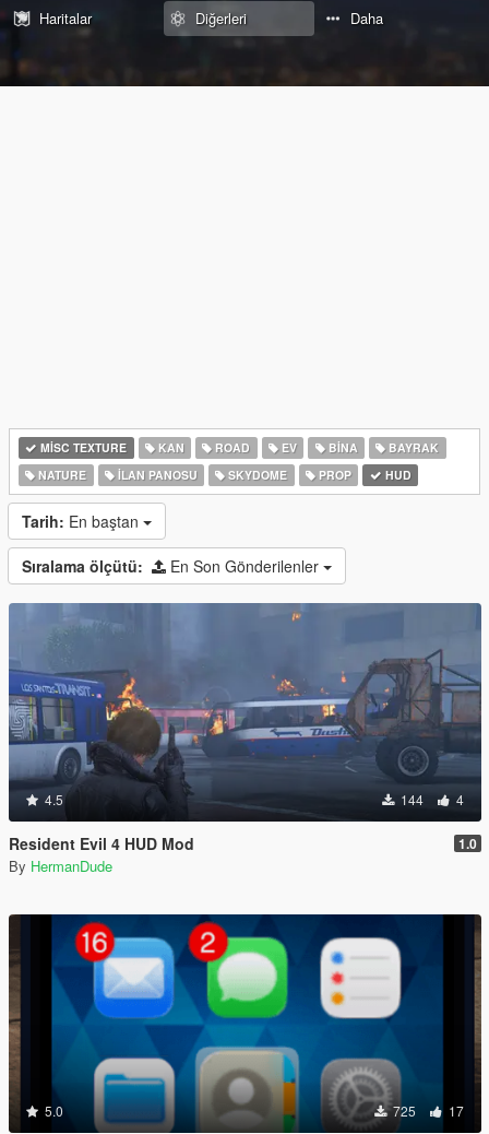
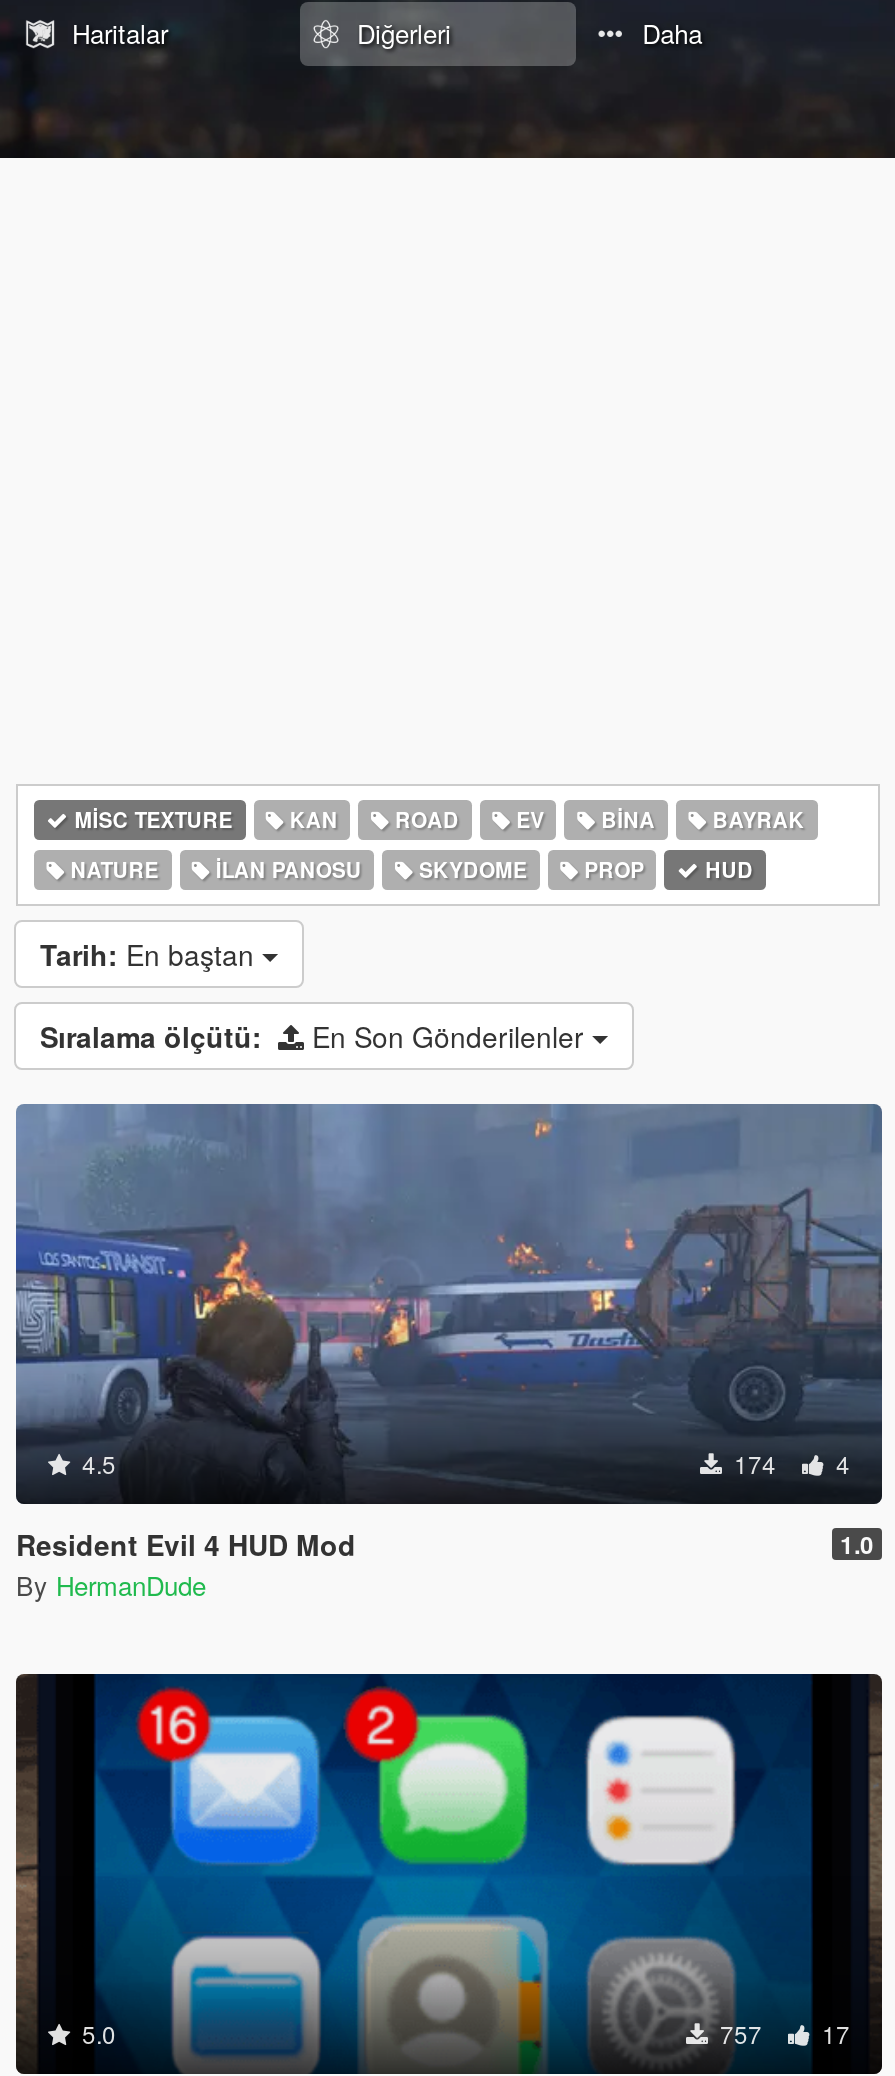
- 144 4
+ 174 4

- 725 17
+ 757 17
